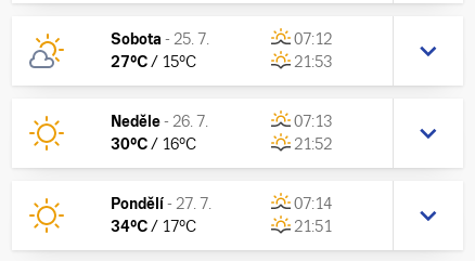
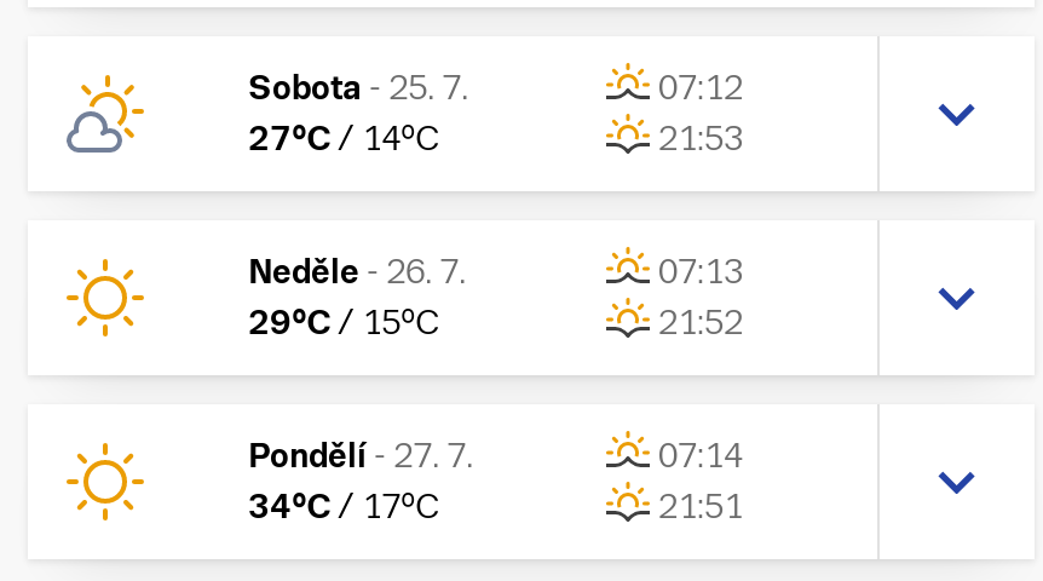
- 27°C / 15°C
+ 27°C / 14°C

- 30°C / 16°C
+ 29°C / 15°C
